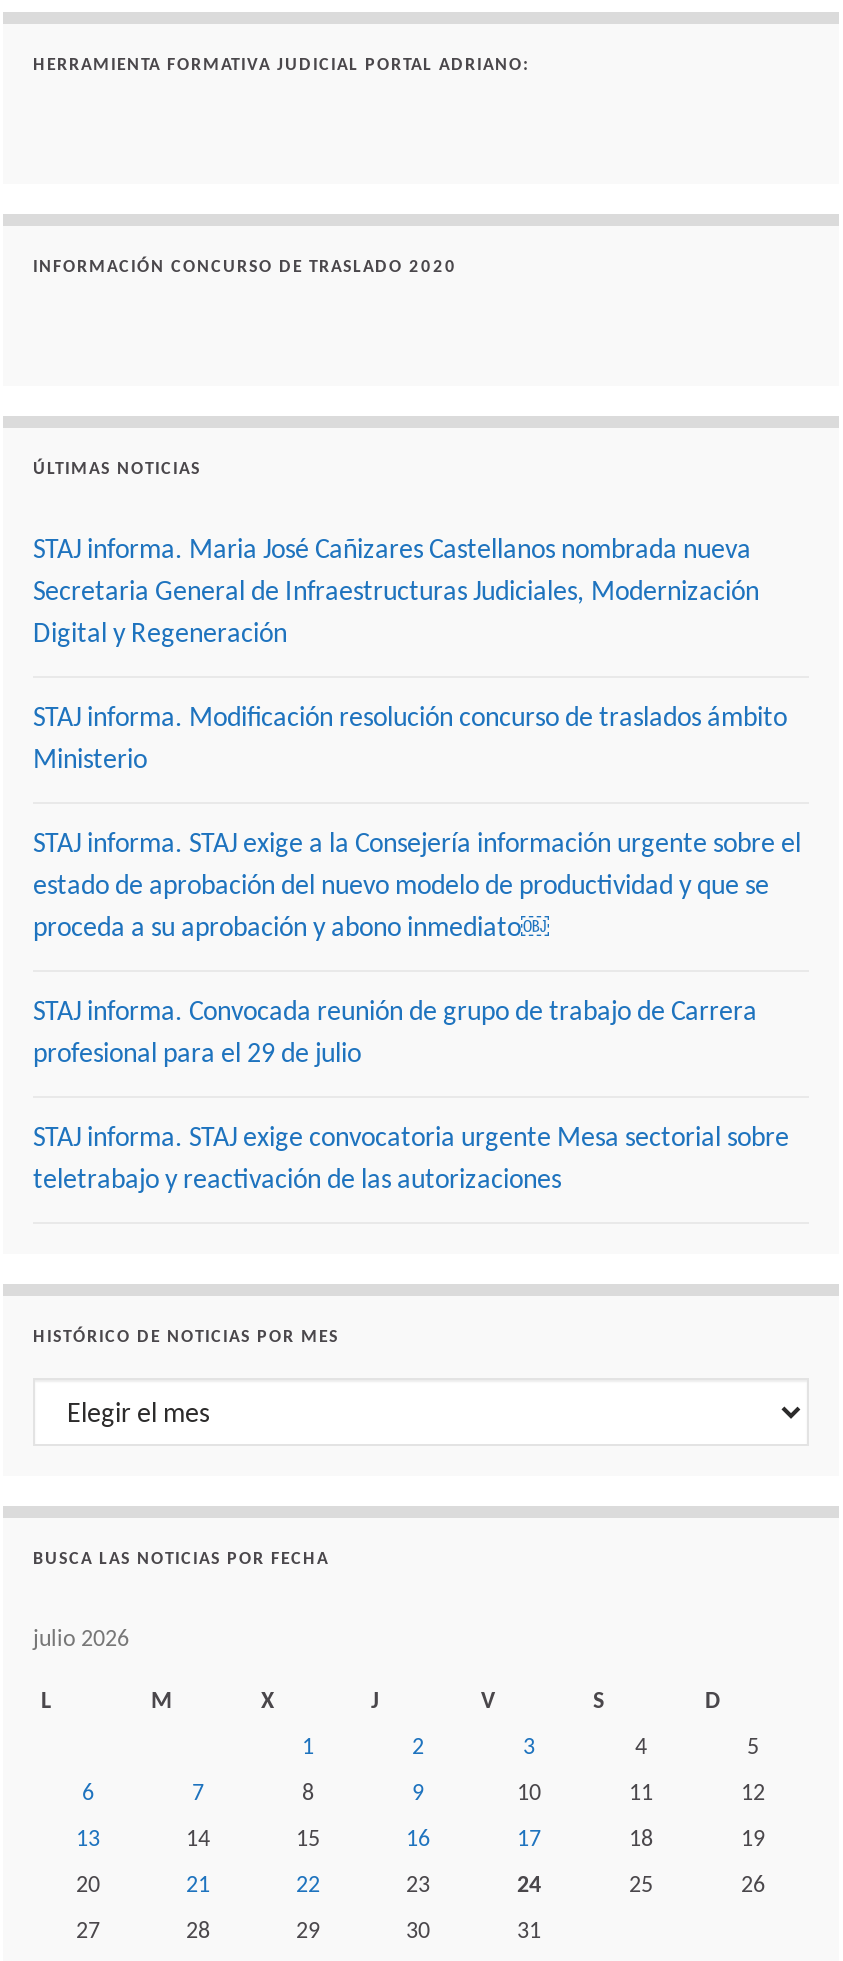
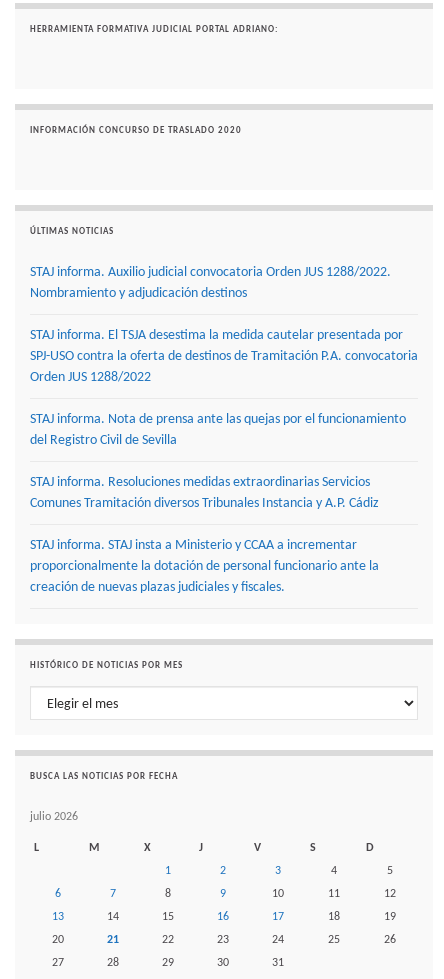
- STAJ informa. Maria José Cañizares Castellanos nombrada nueva
- Secretaria General de Infraestructuras Judiciales, Modernización
- Digital y Regeneración
+ STAJ informa. Auxilio judicial convocatoria Orden JUS 1288/2022.
+ Nombramiento y adjudicación destinos

- STAJ informa. Modificación resolución concurso de traslados ámbito
- Ministerio
+ STAJ informa. El TSJA desestima la medida cautelar presentada por
+ SPJ-USO contra la oferta de destinos de Tramitación P.A. convocatoria
+ Orden JUS 1288/2022

- STAJ informa. STAJ exige a la Consejería información urgente sobre el
- estado de aprobación del nuevo modelo de productividad y que se
- proceda a su aprobación y abono inmediato￼
+ STAJ informa. Nota de prensa ante las quejas por el funcionamiento
+ del Registro Civil de Sevilla

- STAJ informa. Convocada reunión de grupo de trabajo de Carrera
- profesional para el 29 de julio
+ STAJ informa. Resoluciones medidas extraordinarias Servicios
+ Comunes Tramitación diversos Tribunales Instancia y A.P. Cádiz

- STAJ informa. STAJ exige convocatoria urgente Mesa sectorial sobre
- teletrabajo y reactivación de las autorizaciones
+ STAJ informa. STAJ insta a Ministerio y CCAA a incrementar
+ proporcionalmente la dotación de personal funcionario ante la
+ creación de nuevas plazas judiciales y fiscales.
